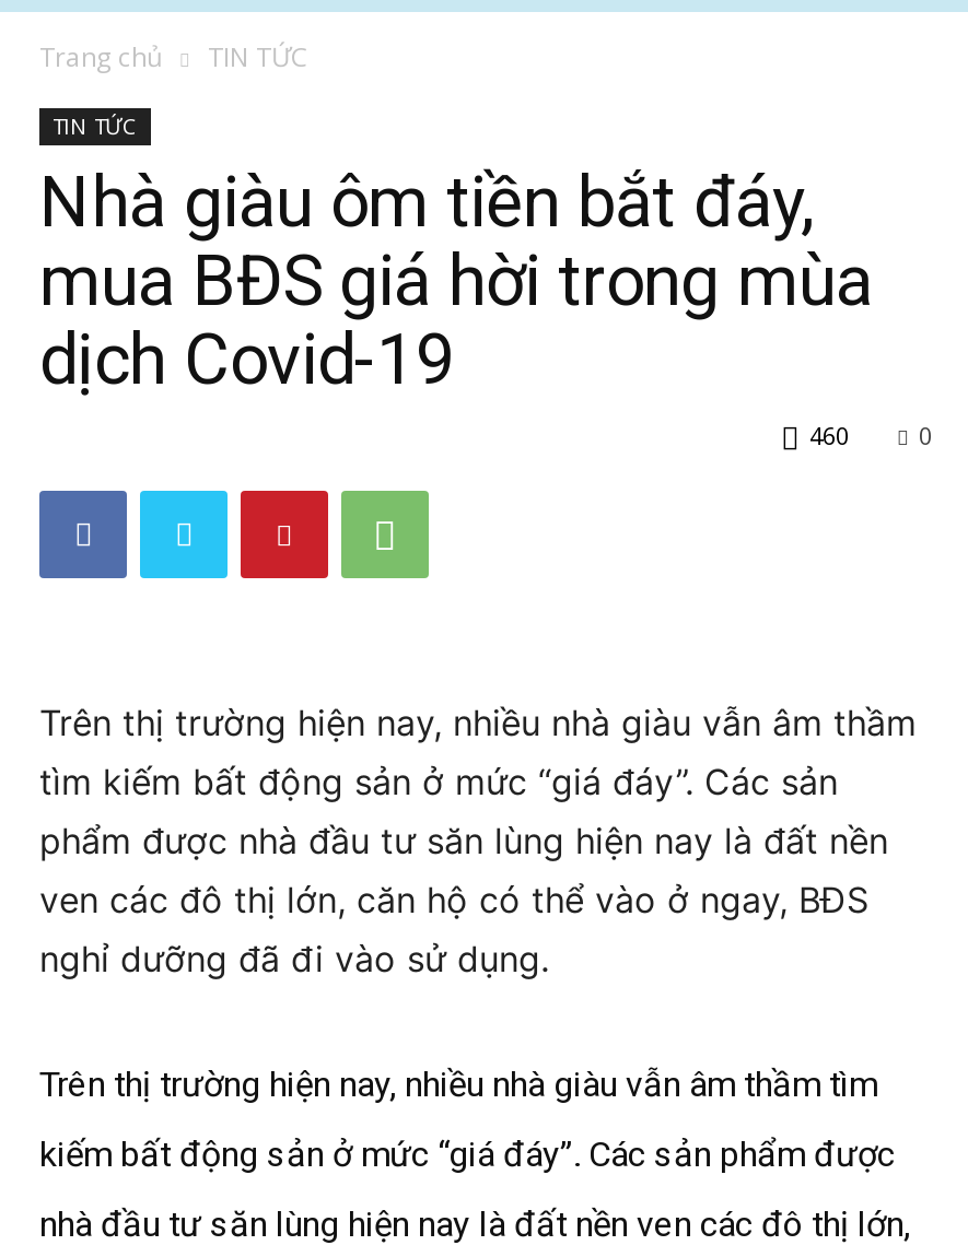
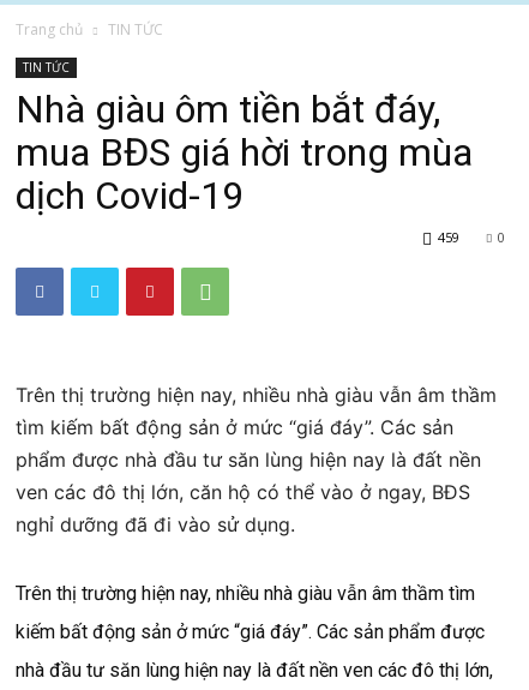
- 460
+ 459
